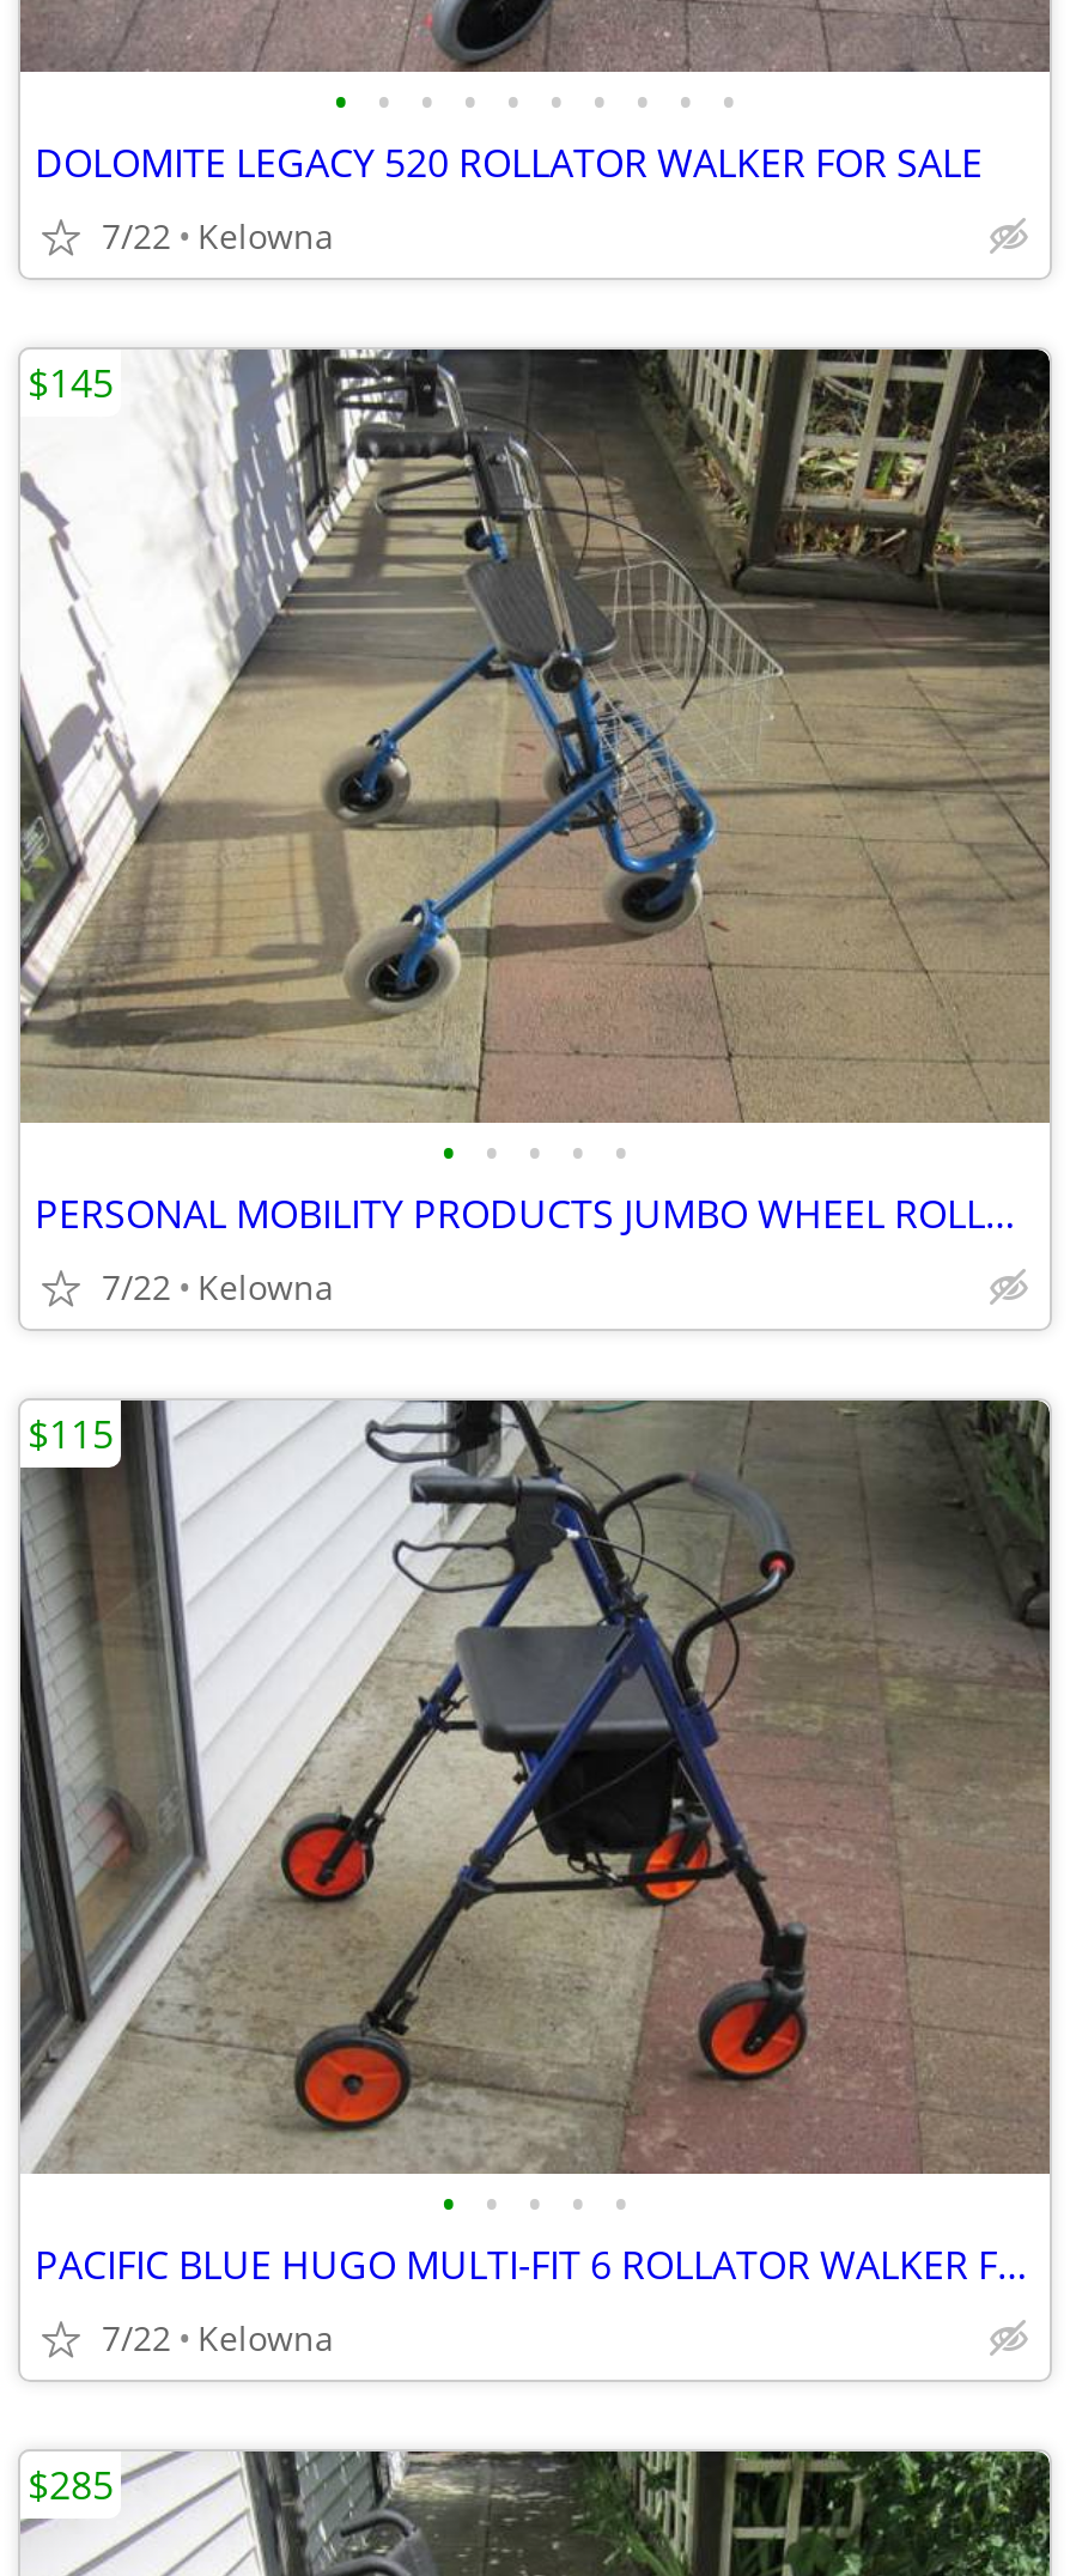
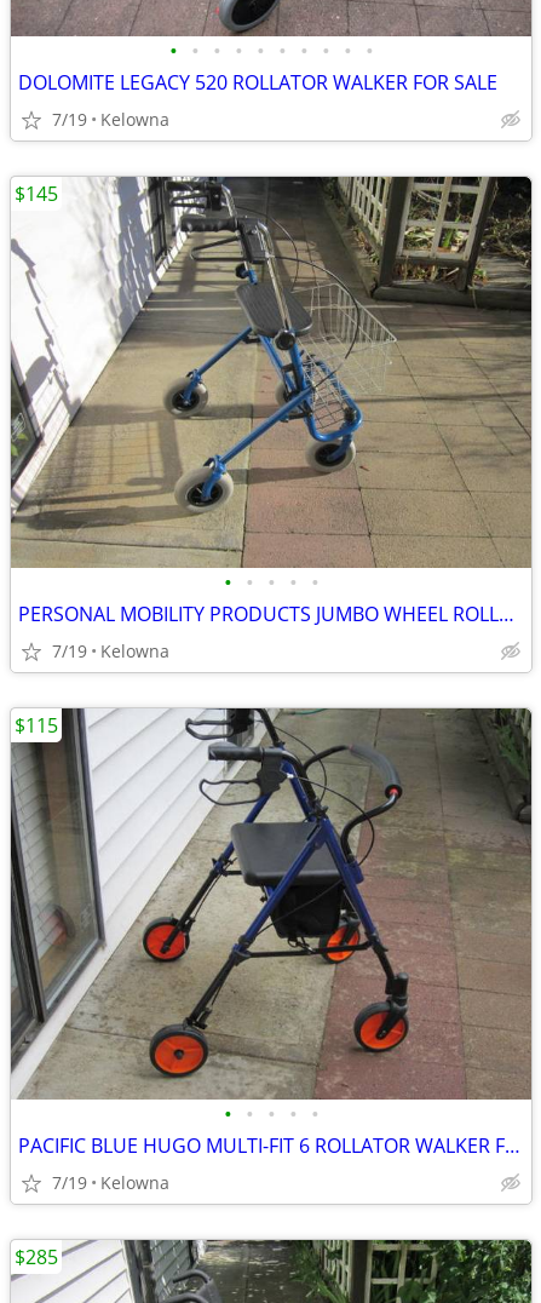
- 7/22 Kelowna
+ 7/19 Kelowna

- 7/22 Kelowna
+ 7/19 Kelowna

- 7/22 Kelowna
+ 7/19 Kelowna
